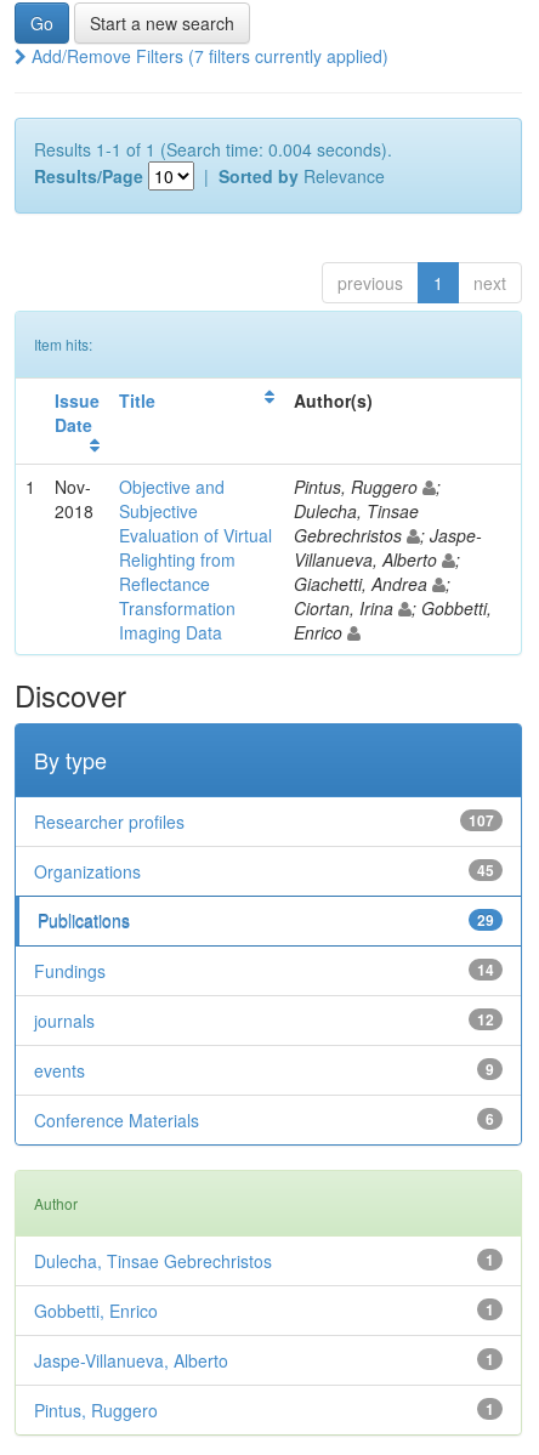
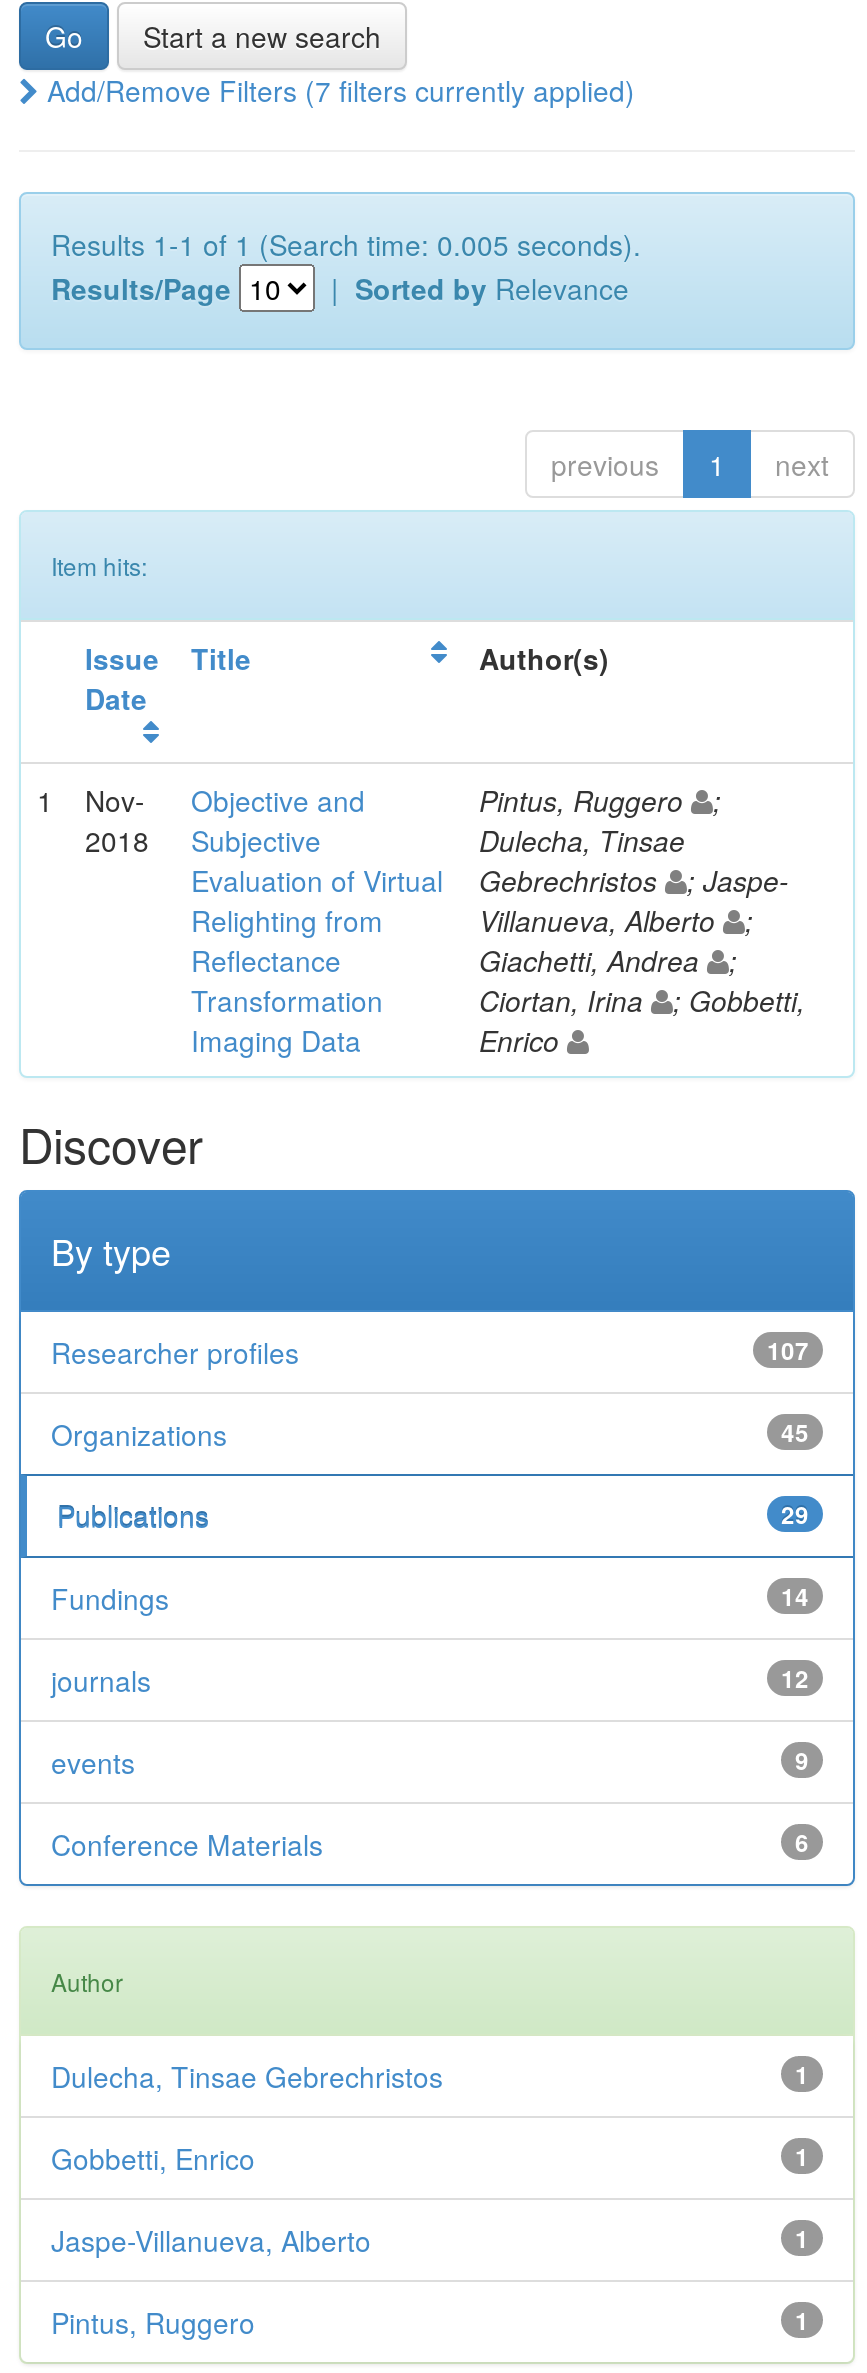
- Results 1-1 of 1 (Search time: 0.004 seconds).
+ Results 1-1 of 1 (Search time: 0.005 seconds).
